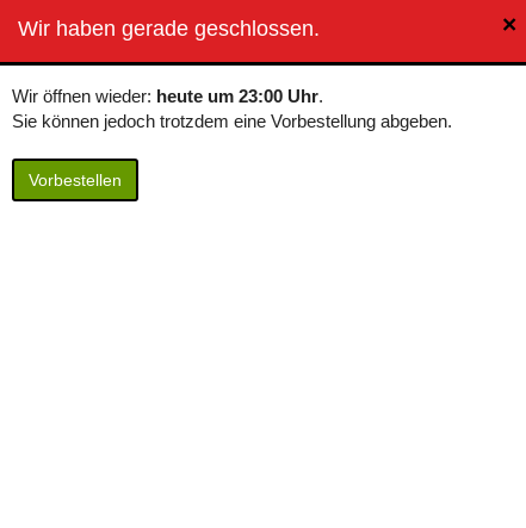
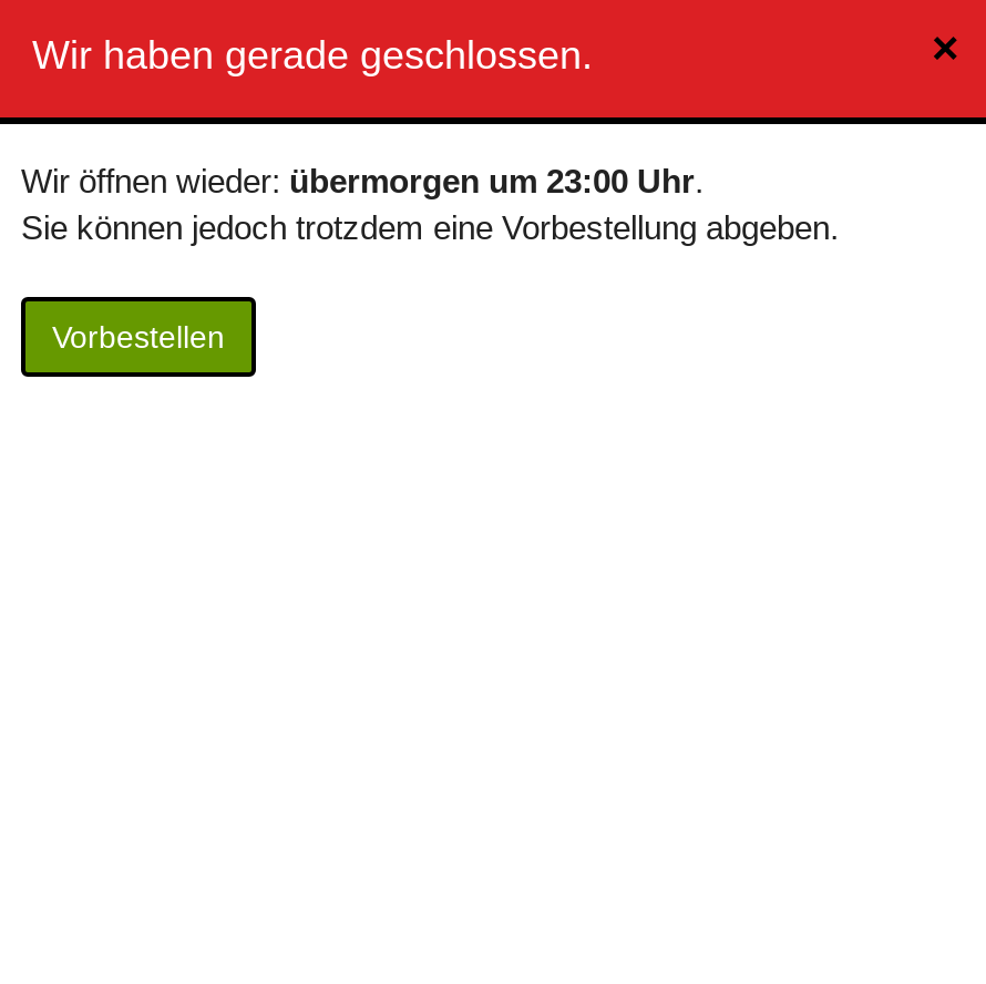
- Wir öffnen wieder: heute um 23:00 Uhr.
+ Wir öffnen wieder: übermorgen um 23:00 Uhr.
